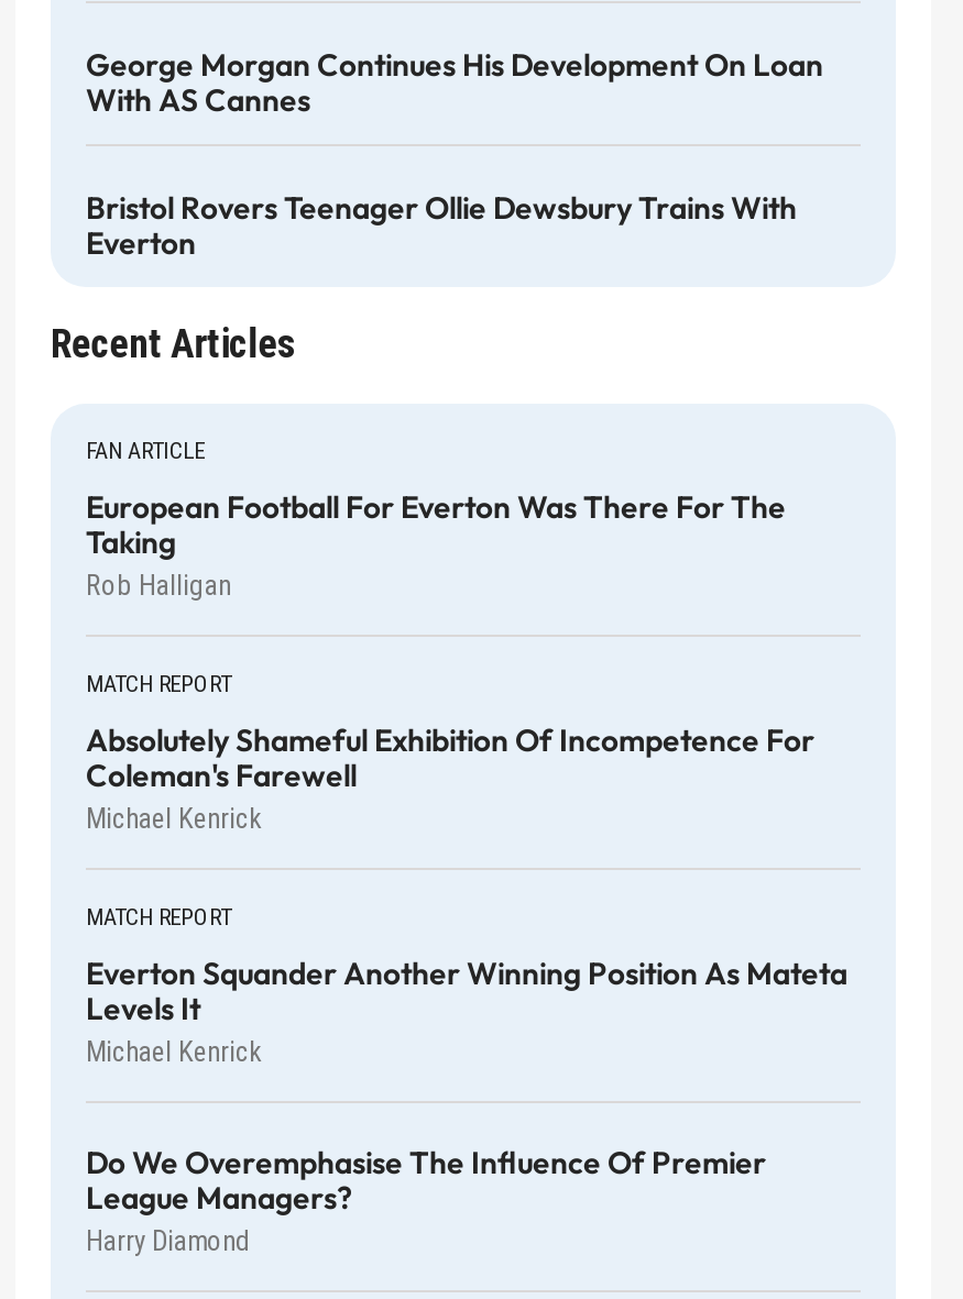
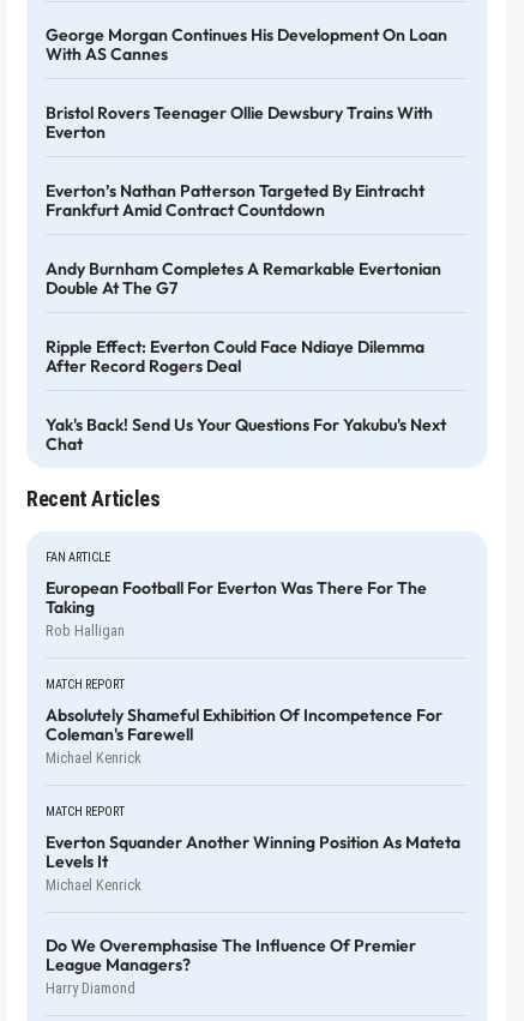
+ Everton’s Nathan Patterson Targeted By Eintracht
+ Frankfurt Amid Contract Countdown
+ Andy Burnham Completes A Remarkable Evertonian
+ Double At The G7
+ Ripple Effect: Everton Could Face Ndiaye Dilemma
+ After Record Rogers Deal
+ Yak's Back! Send Us Your Questions For Yakubu's Next
+ Chat
